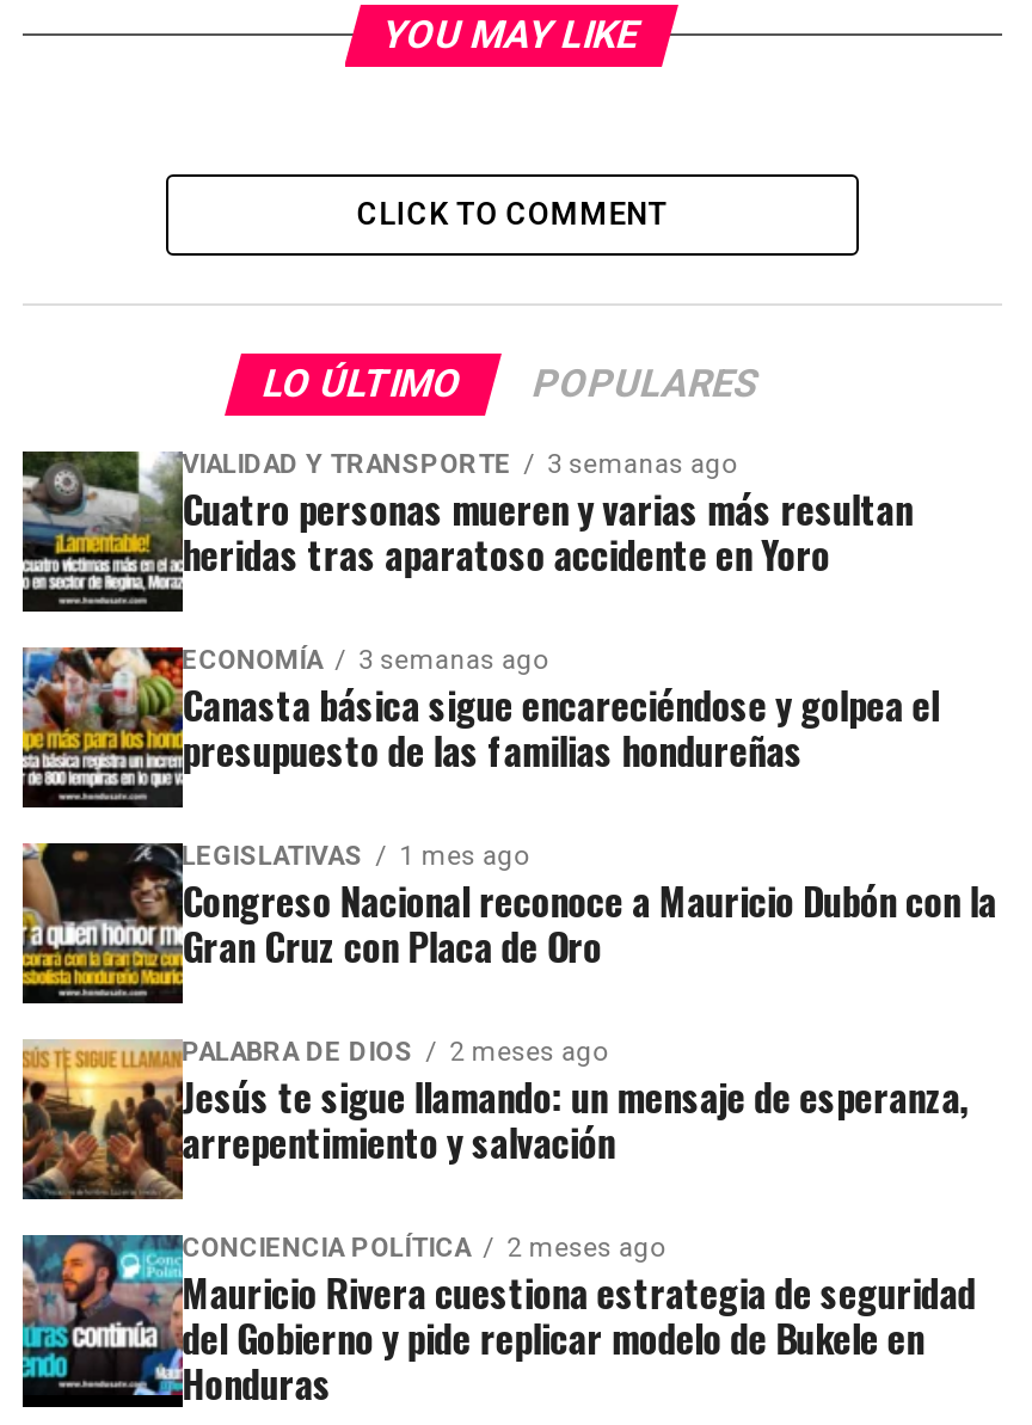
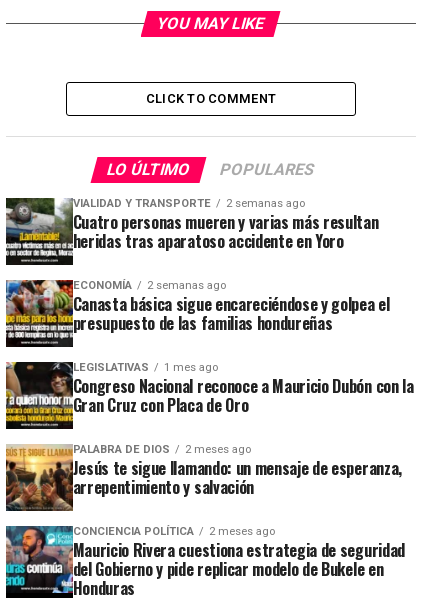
- VIALIDAD Y TRANSPORTE 3 semanas ago
+ VIALIDAD Y TRANSPORTE 2 semanas ago

- ECONOMÍA 3 semanas ago
+ ECONOMÍA 2 semanas ago
